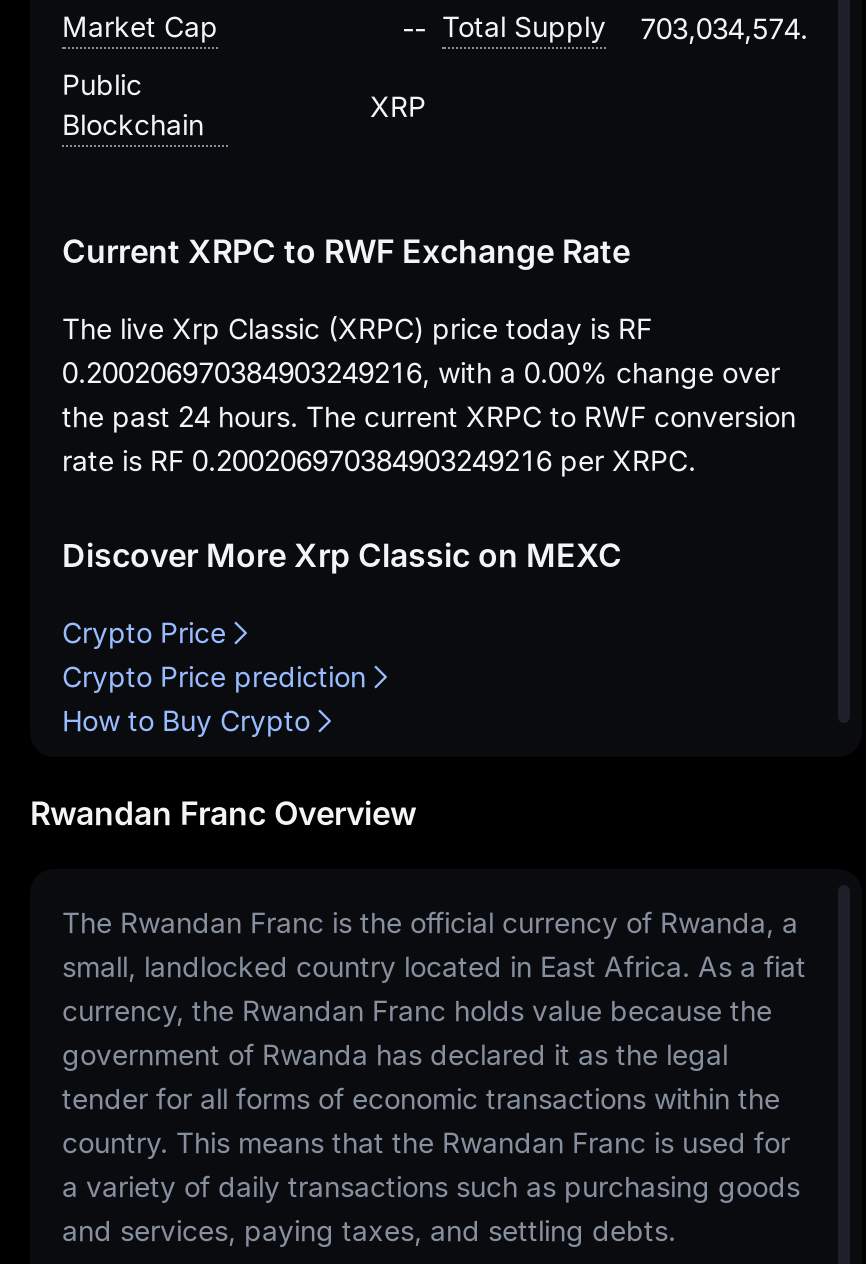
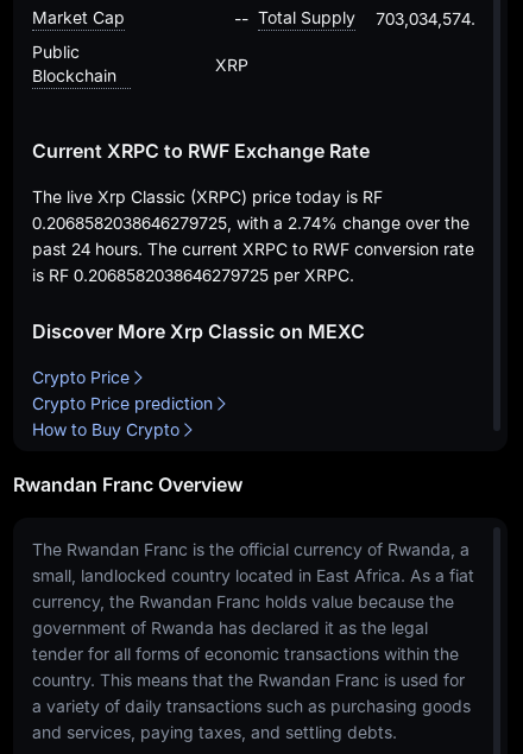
- 0.200206970384903249216, with a 0.00% change over
- the past 24 hours. The current XRPC to RWF conversion
- rate is RF 0.200206970384903249216 per XRPC.
+ 0.2068582038646279725, with a 2.74% change over the
+ past 24 hours. The current XRPC to RWF conversion rate
+ is RF 0.2068582038646279725 per XRPC.
